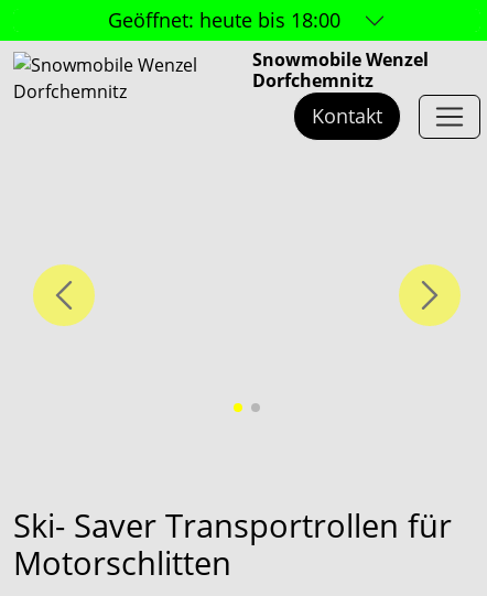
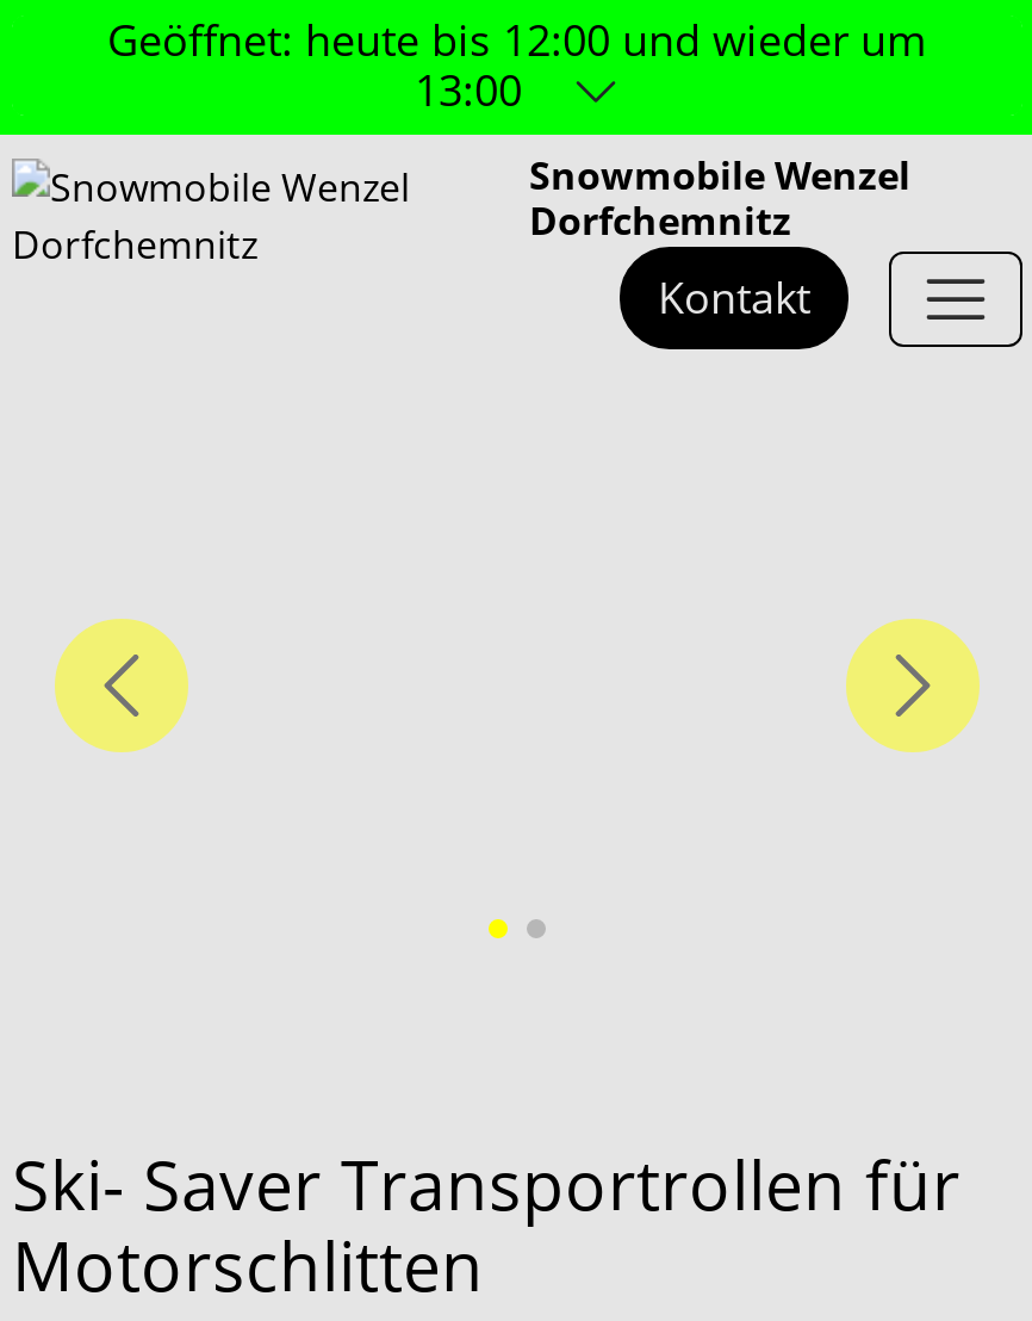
- Geöffnet: heute bis 18:00
+ Geöffnet: heute bis 12:00 und wieder um
+ 13:00
